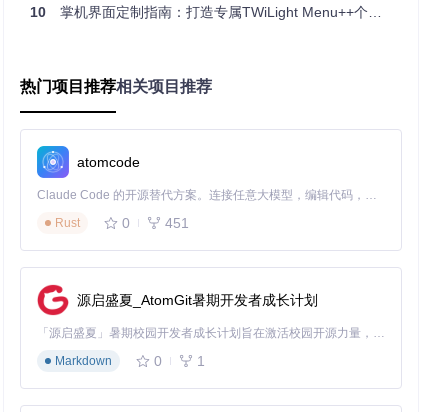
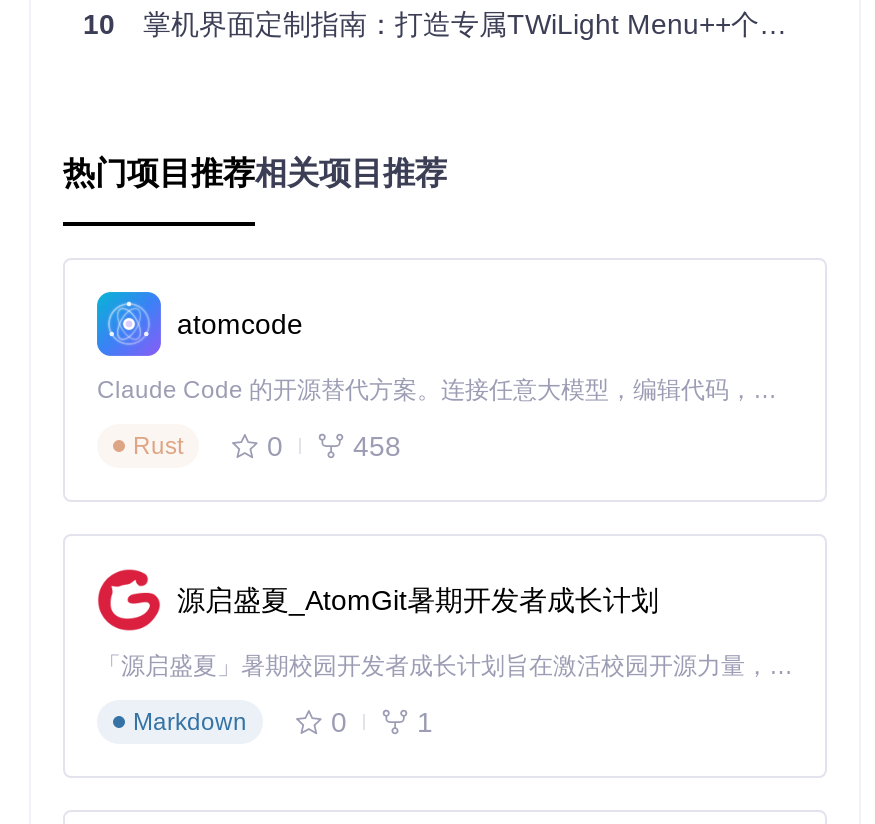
- 451
+ 458
